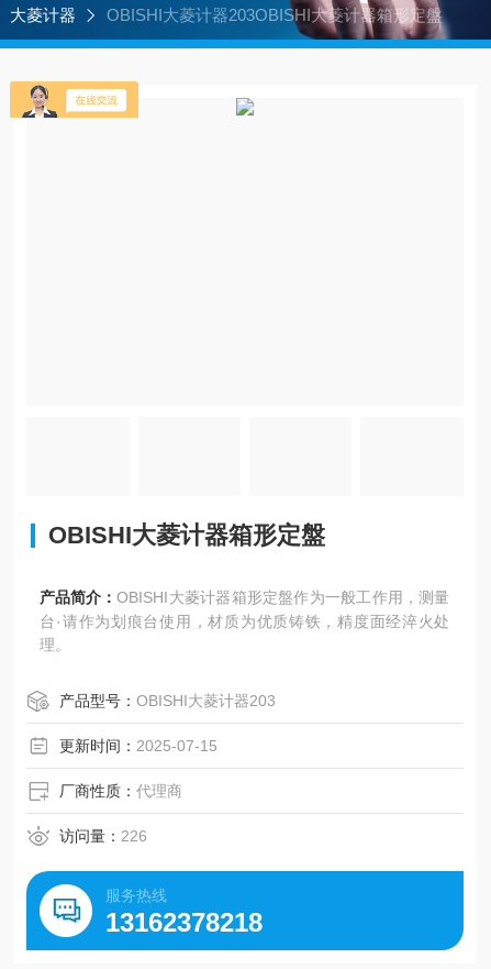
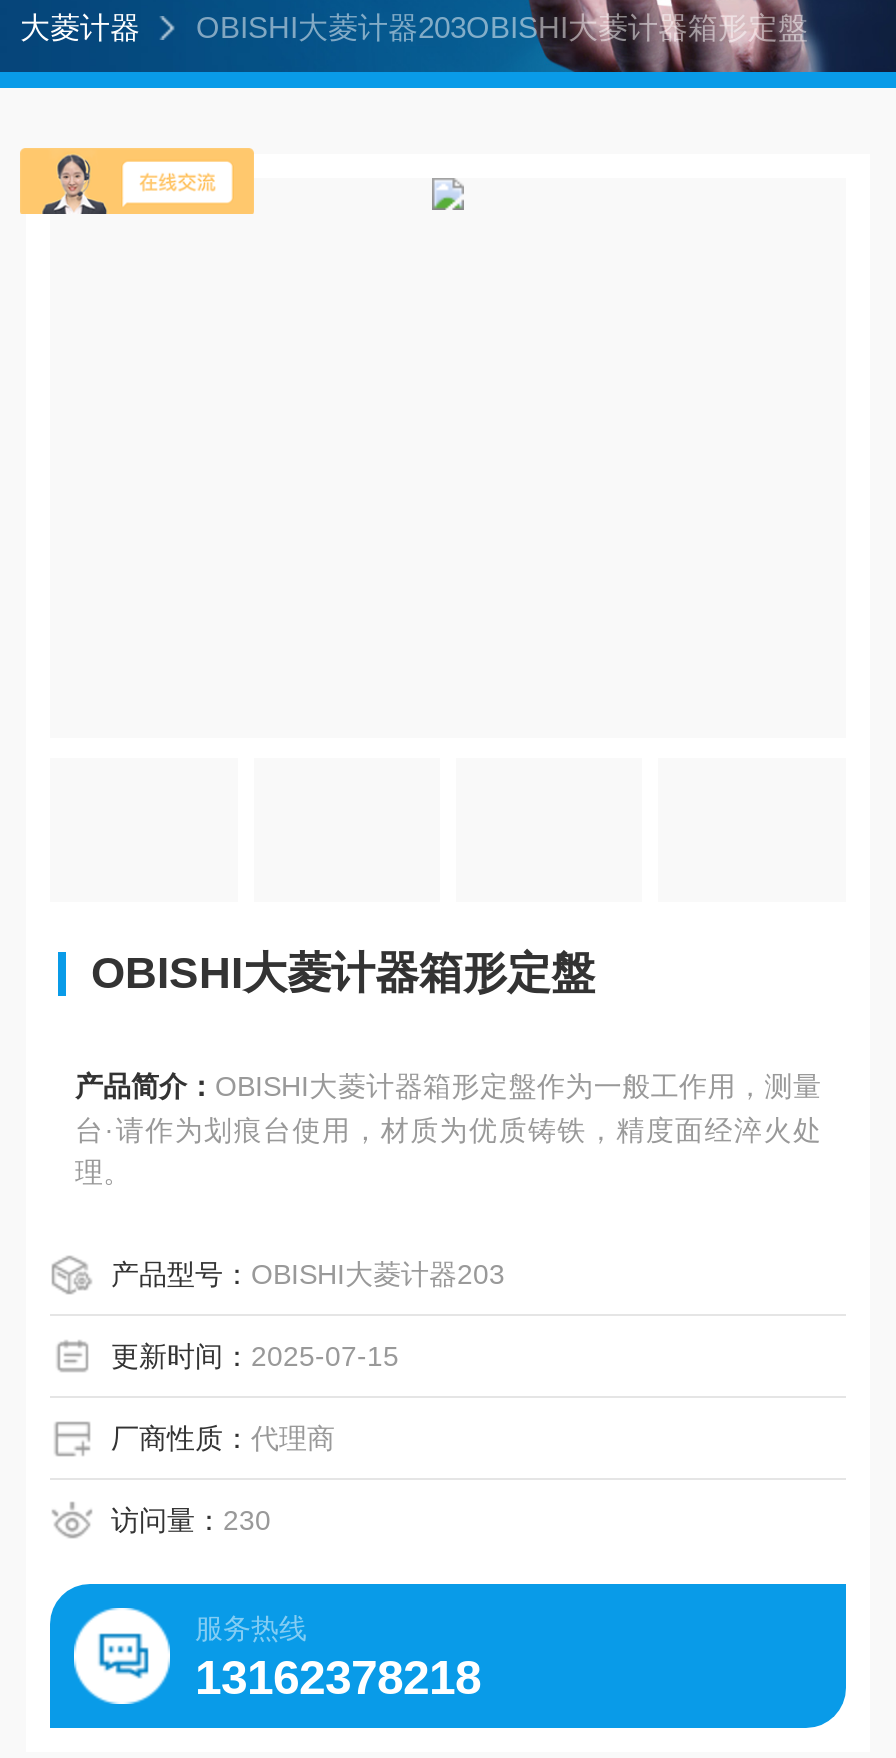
- 访问量：226
+ 访问量：230
